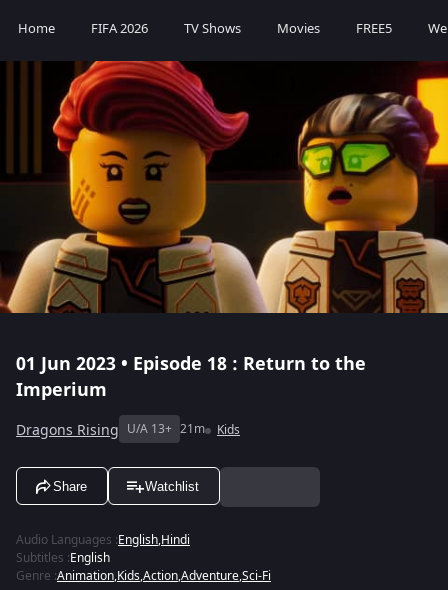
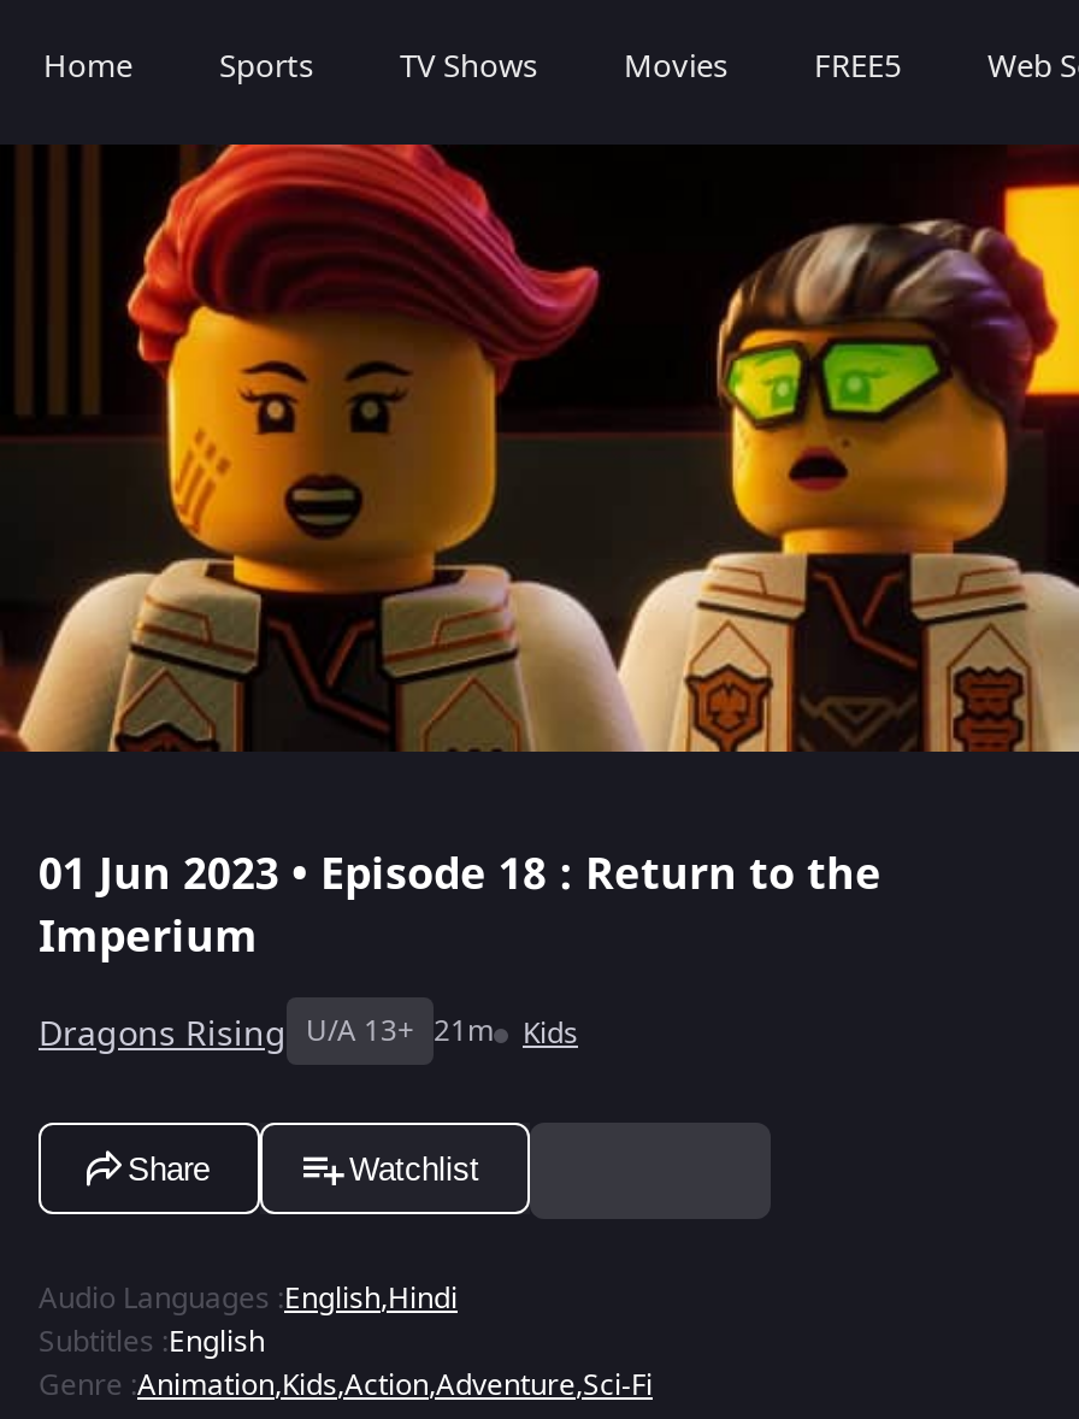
- FIFA 2026
+ Sports
